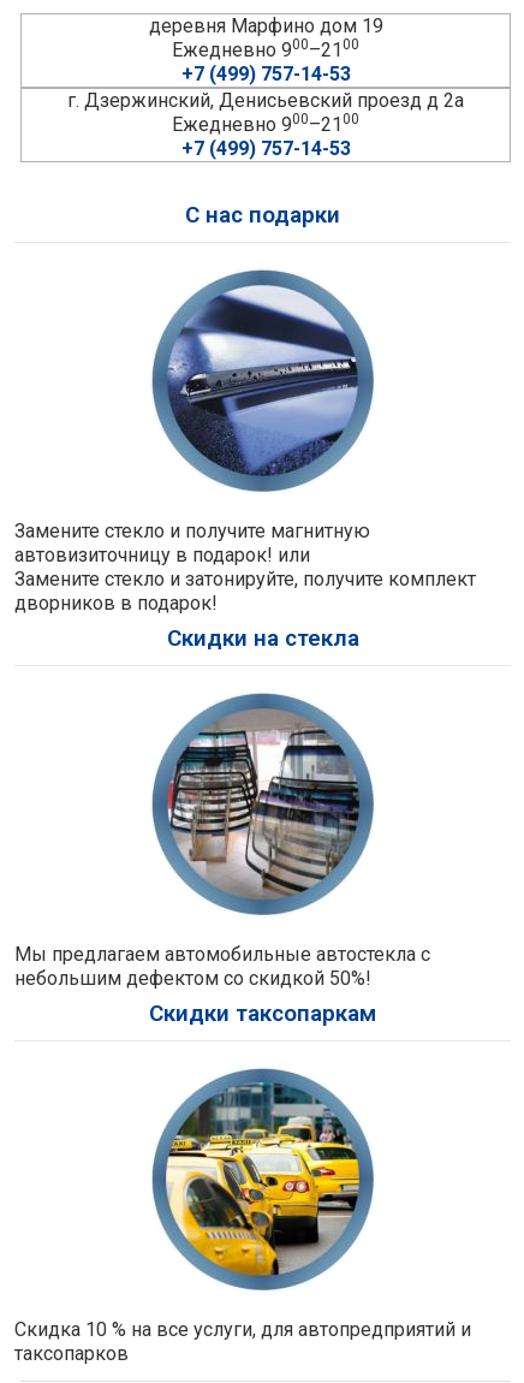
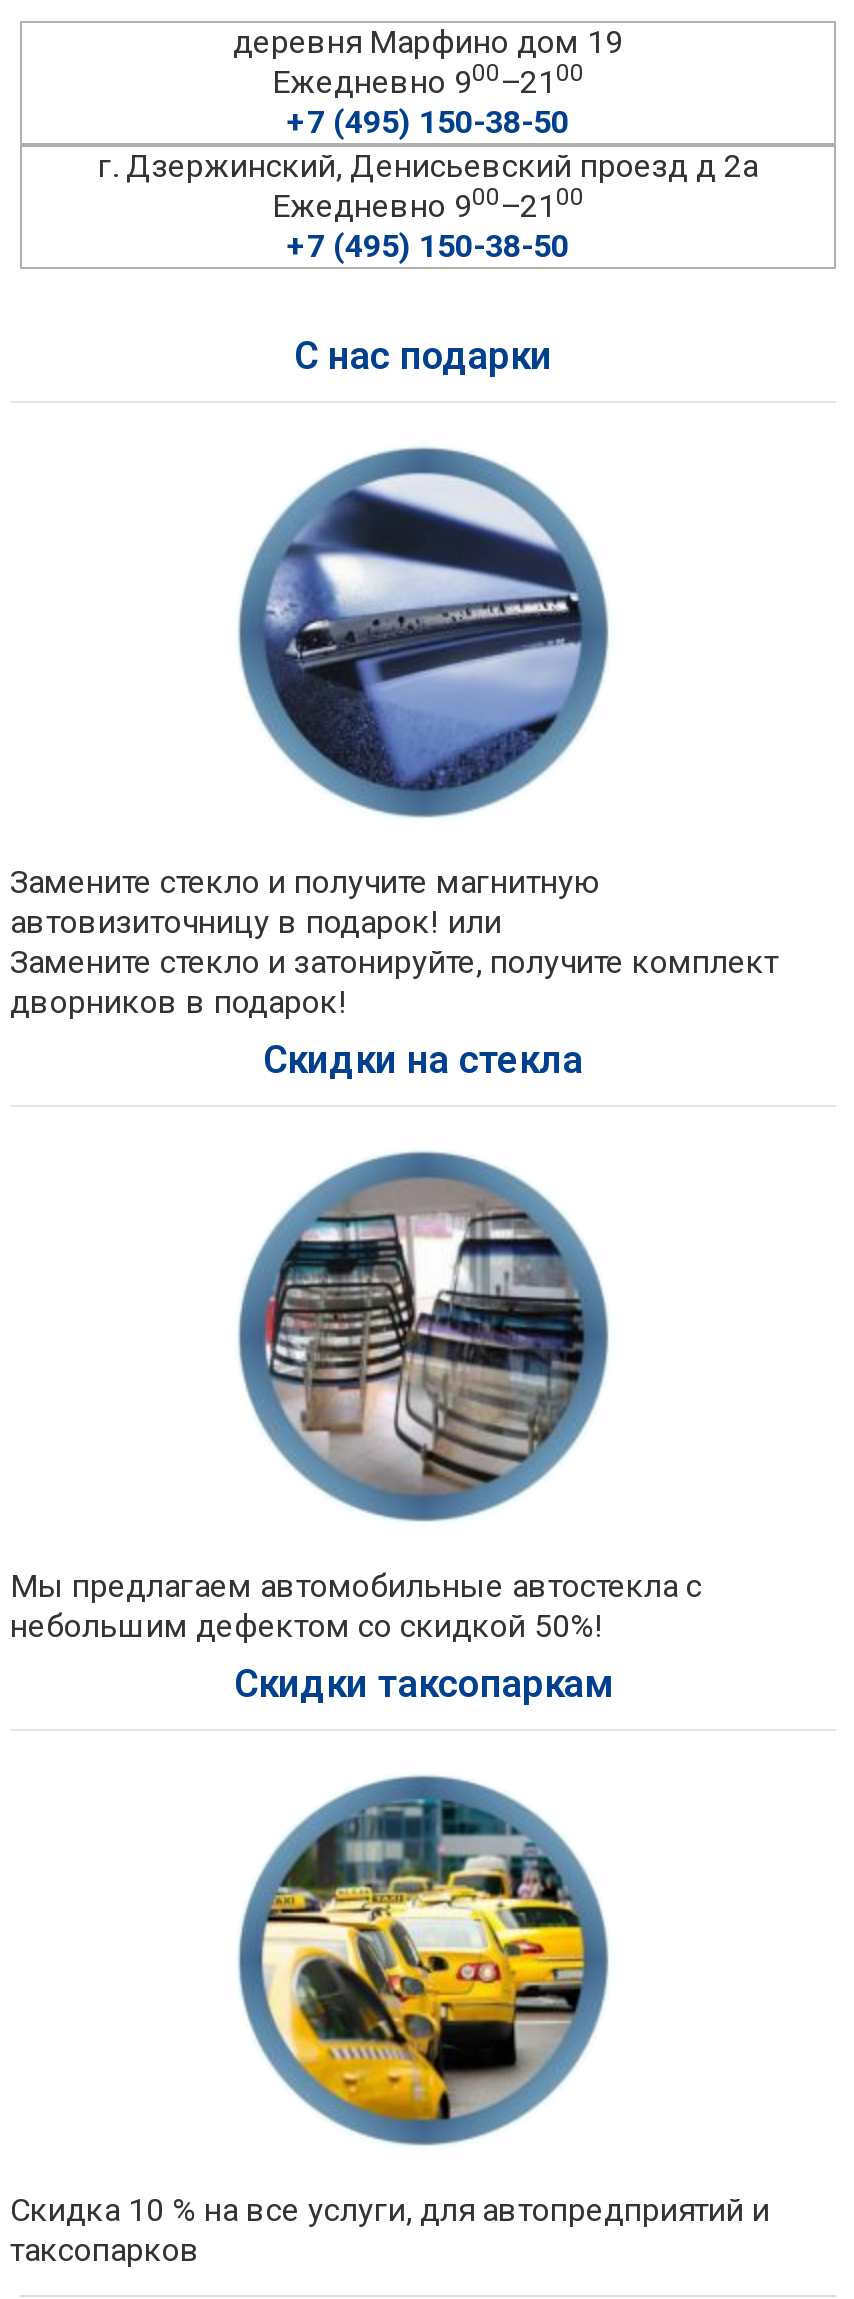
- +7 (499) 757-14-53
+ +7 (495) 150-38-50

- +7 (499) 757-14-53
+ +7 (495) 150-38-50
